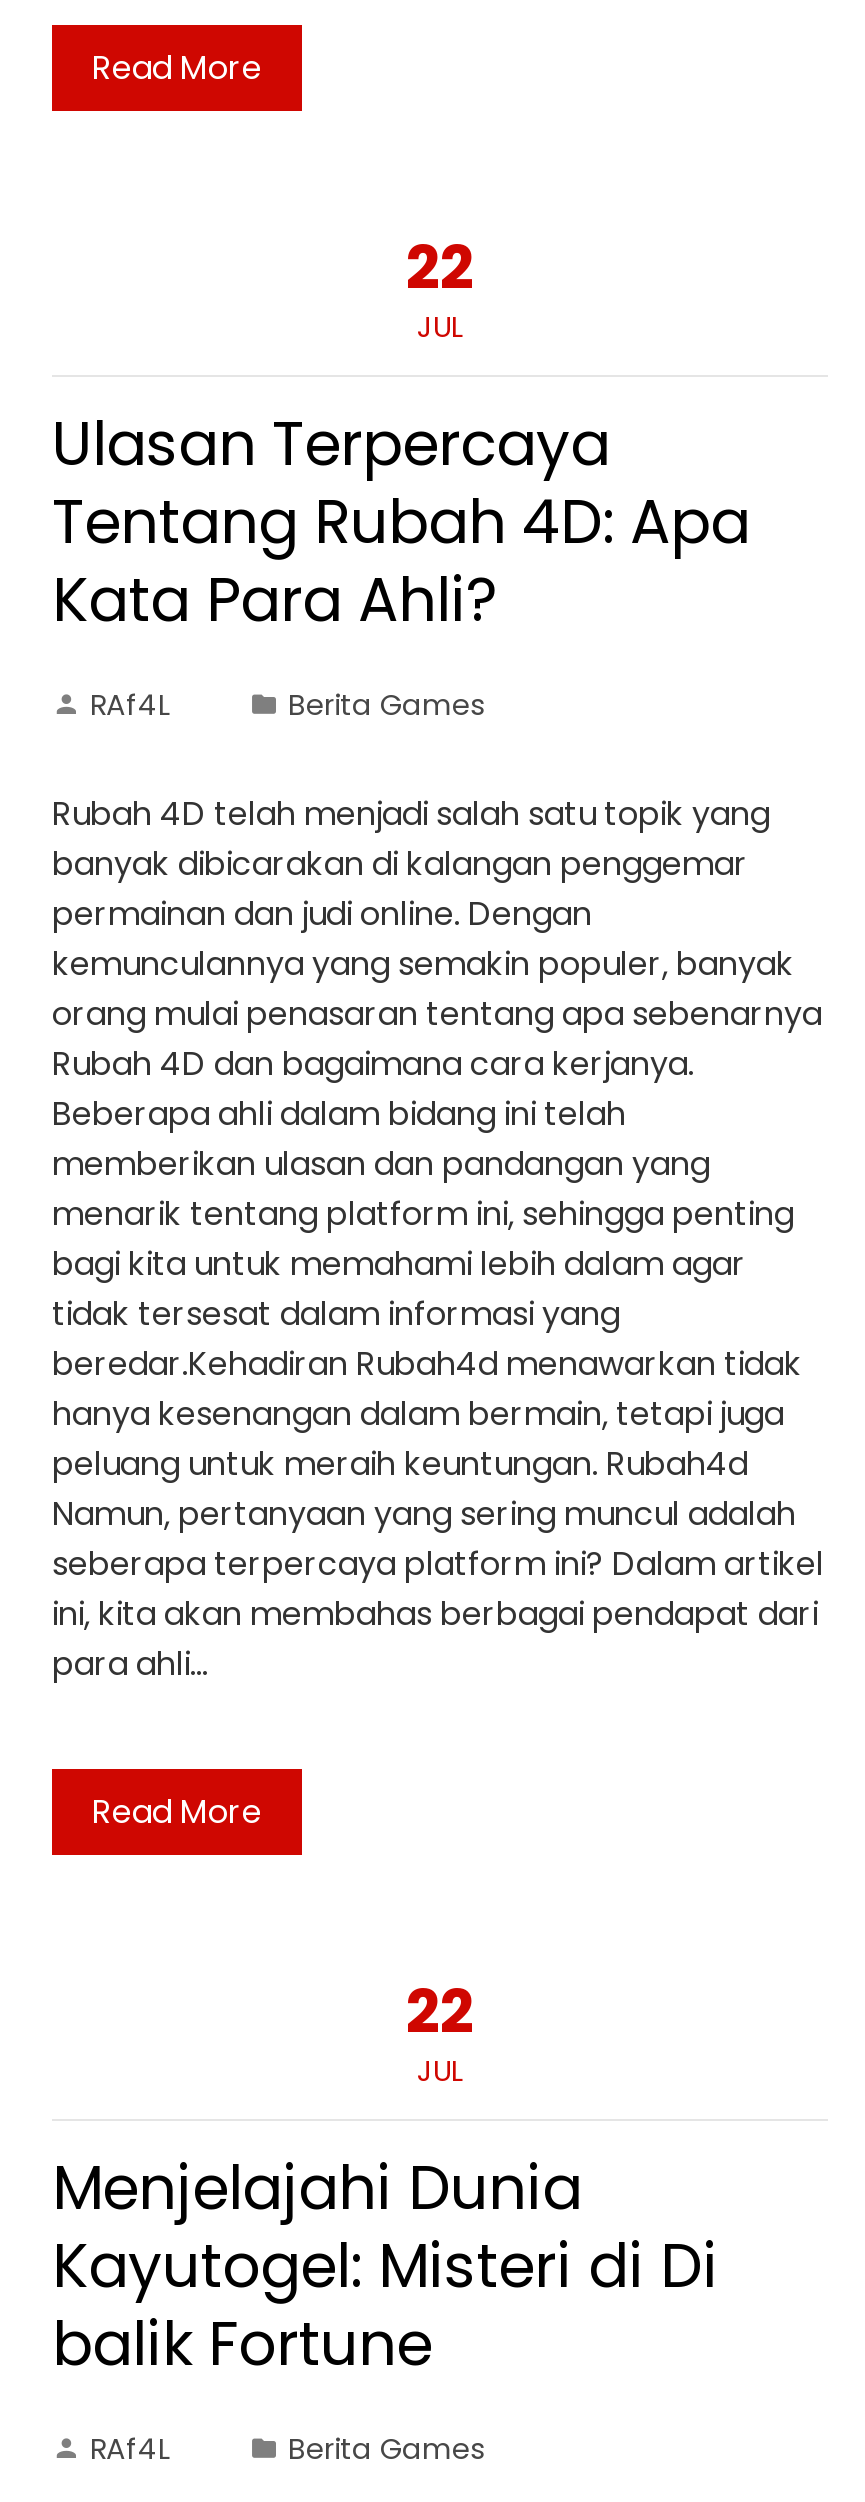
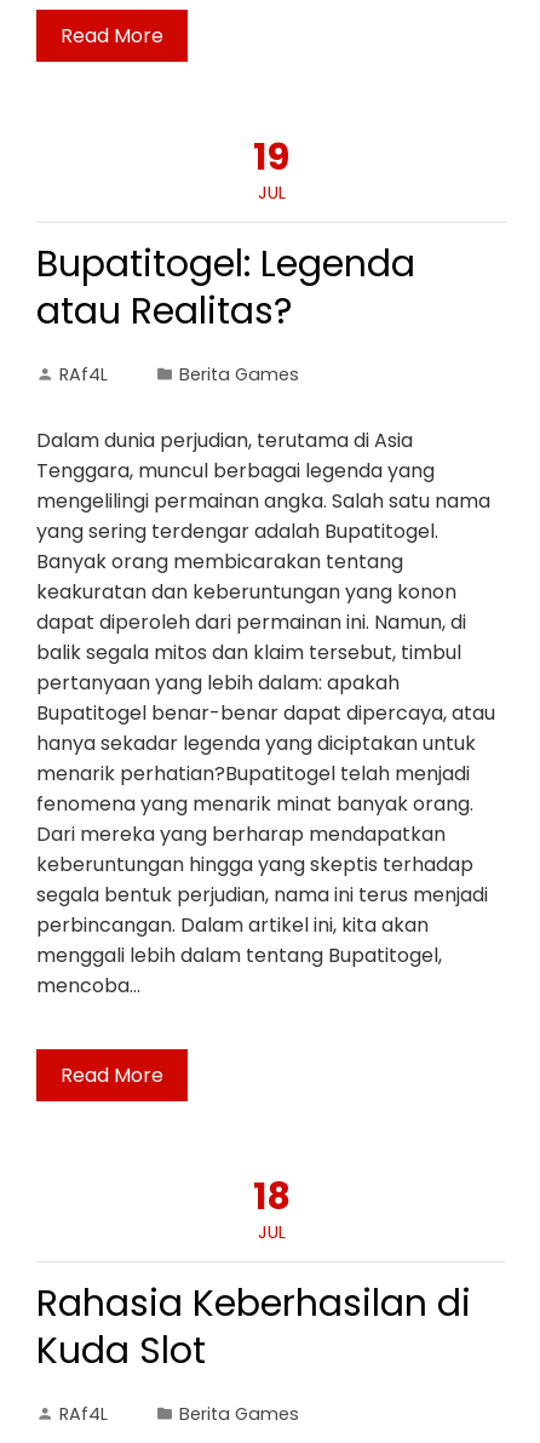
- 22
+ 19

- Ulasan Terpercaya
- Tentang Rubah 4D: Apa
- Kata Para Ahli?
+ Bupatitogel: Legenda
+ atau Realitas?

- Rubah 4D telah menjadi salah satu topik yang
- banyak dibicarakan di kalangan penggemar
- permainan dan judi online. Dengan
- kemunculannya yang semakin populer, banyak
- orang mulai penasaran tentang apa sebenarnya
- Rubah 4D dan bagaimana cara kerjanya.
- Beberapa ahli dalam bidang ini telah
- memberikan ulasan dan pandangan yang
- menarik tentang platform ini, sehingga penting
- bagi kita untuk memahami lebih dalam agar
- tidak tersesat dalam informasi yang
- beredar.Kehadiran Rubah4d menawarkan tidak
- hanya kesenangan dalam bermain, tetapi juga
- peluang untuk meraih keuntungan. Rubah4d
- Namun, pertanyaan yang sering muncul adalah
- seberapa terpercaya platform ini? Dalam artikel
- ini, kita akan membahas berbagai pendapat dari
- para ahli…
+ Dalam dunia perjudian, terutama di Asia
+ Tenggara, muncul berbagai legenda yang
+ mengelilingi permainan angka. Salah satu nama
+ yang sering terdengar adalah Bupatitogel.
+ Banyak orang membicarakan tentang
+ keakuratan dan keberuntungan yang konon
+ dapat diperoleh dari permainan ini. Namun, di
+ balik segala mitos dan klaim tersebut, timbul
+ pertanyaan yang lebih dalam: apakah
+ Bupatitogel benar-benar dapat dipercaya, atau
+ hanya sekadar legenda yang diciptakan untuk
+ menarik perhatian?Bupatitogel telah menjadi
+ fenomena yang menarik minat banyak orang.
+ Dari mereka yang berharap mendapatkan
+ keberuntungan hingga yang skeptis terhadap
+ segala bentuk perjudian, nama ini terus menjadi
+ perbincangan. Dalam artikel ini, kita akan
+ menggali lebih dalam tentang Bupatitogel,
+ mencoba…

- 22
+ 18

- Menjelajahi Dunia
- Kayutogel: Misteri di Di
- balik Fortune
+ Rahasia Keberhasilan di
+ Kuda Slot
